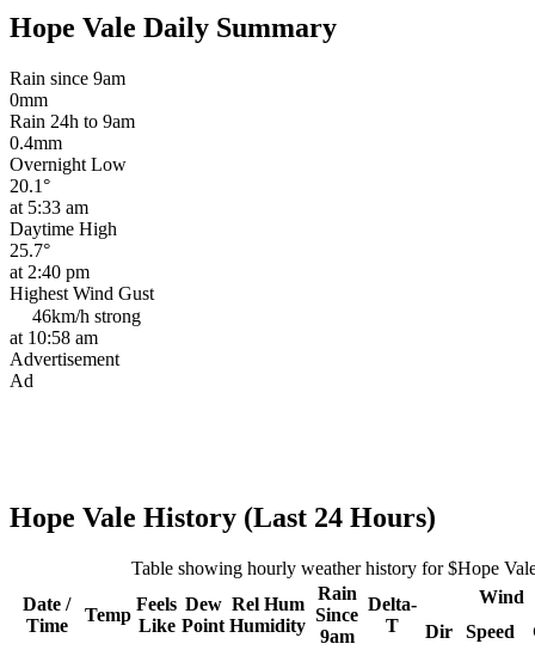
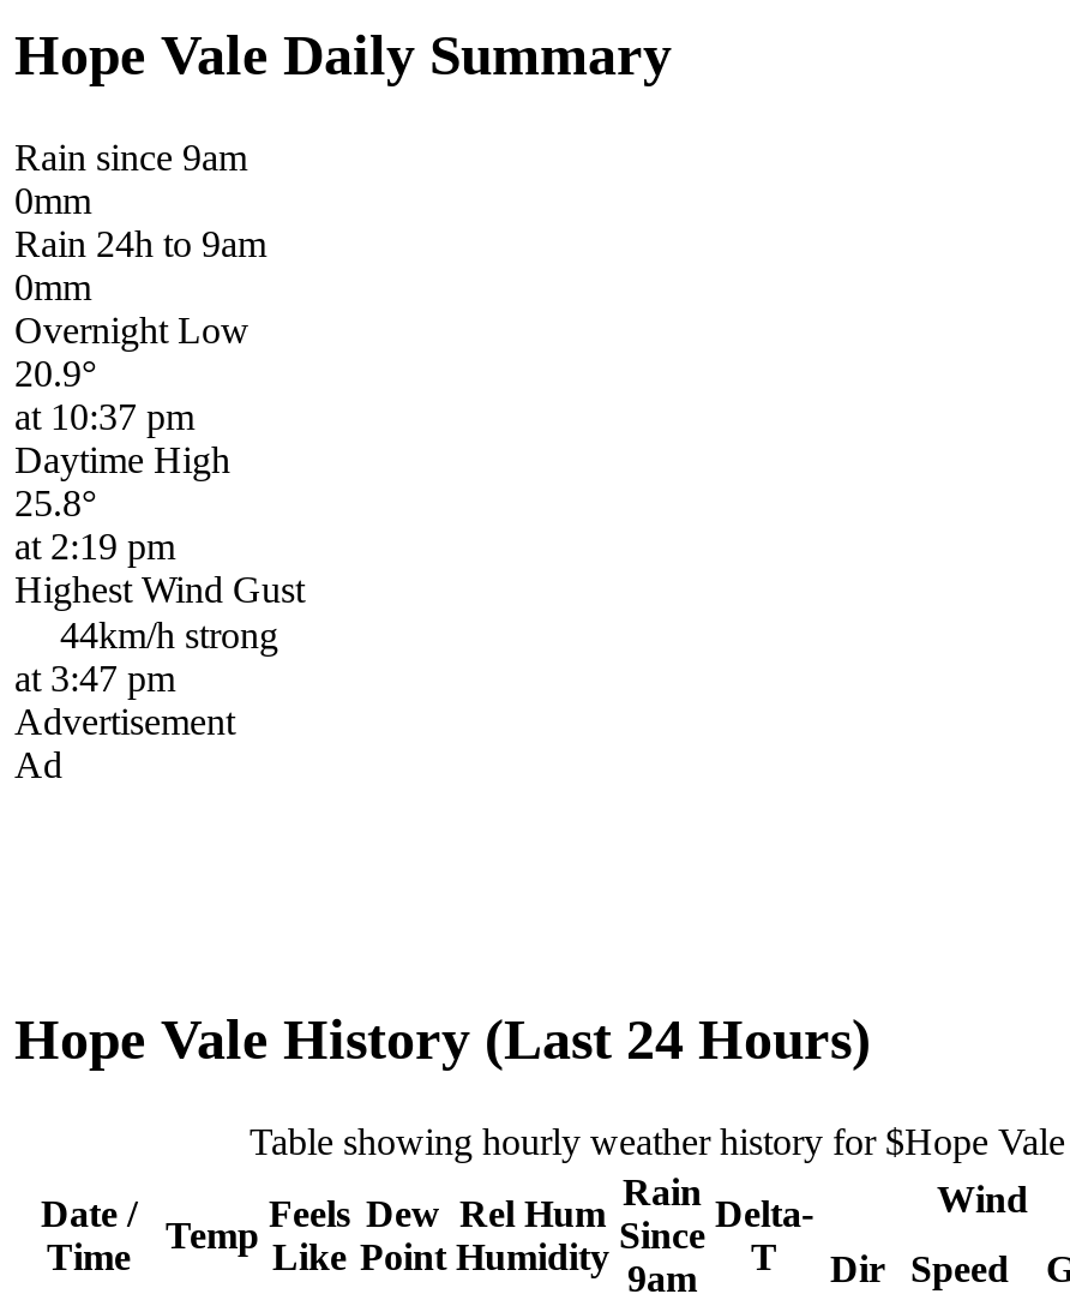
- 0.4mm
+ 0mm

- 20.1°
+ 20.9°

- at 5:33 am
+ at 10:37 pm

- 25.7°
+ 25.8°

- at 2:40 pm
+ at 2:19 pm

- 46km/h strong
+ 44km/h strong

- at 10:58 am
+ at 3:47 pm
